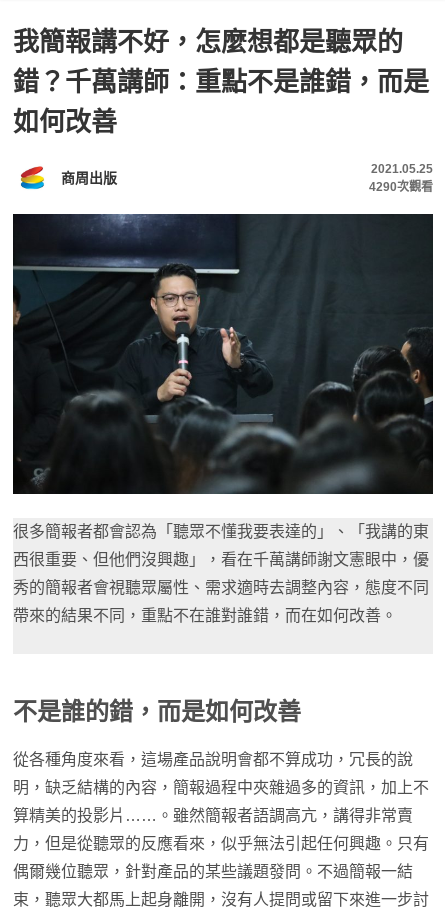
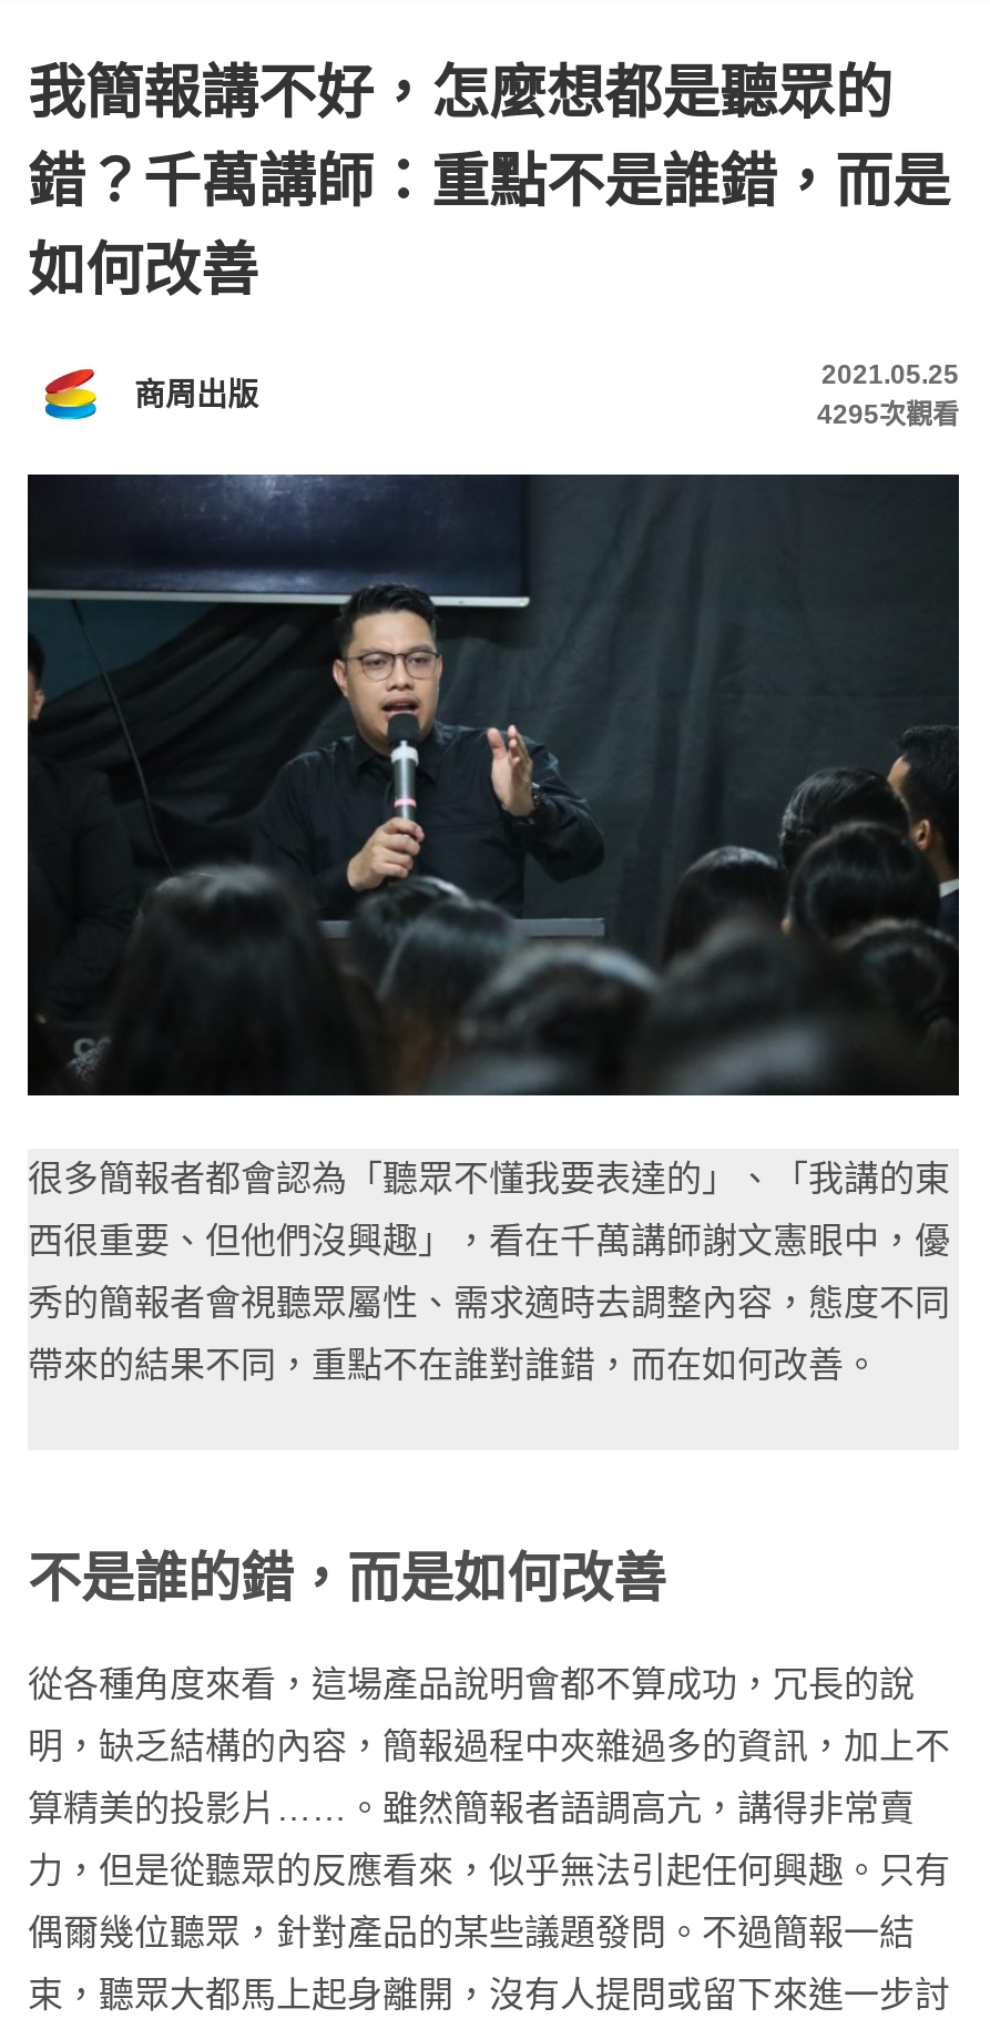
- 4290次觀看
+ 4295次觀看
